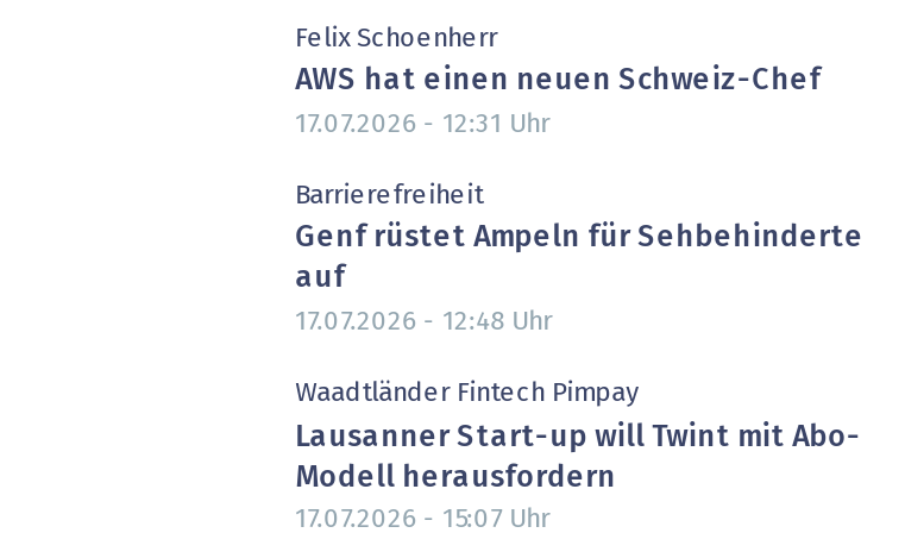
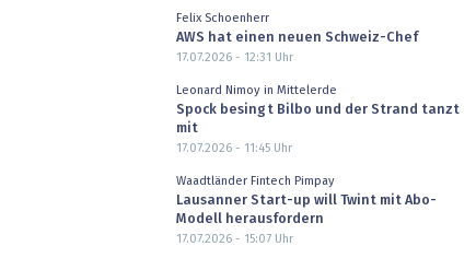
- Barrierefreiheit
+ Leonard Nimoy in Mittelerde

- Genf rüstet Ampeln für Sehbehinderte
- auf
- 17.07.2026 - 12:48 Uhr
+ Spock besingt Bilbo und der Strand tanzt
+ mit
+ 17.07.2026 - 11:45 Uhr
